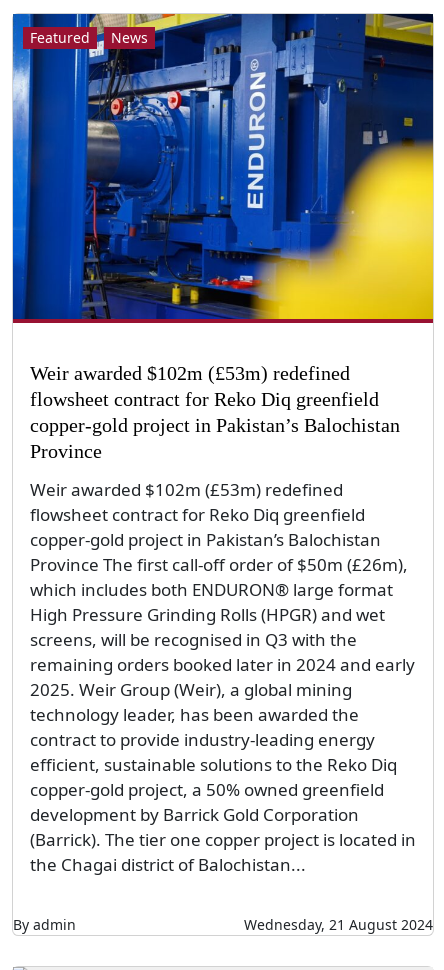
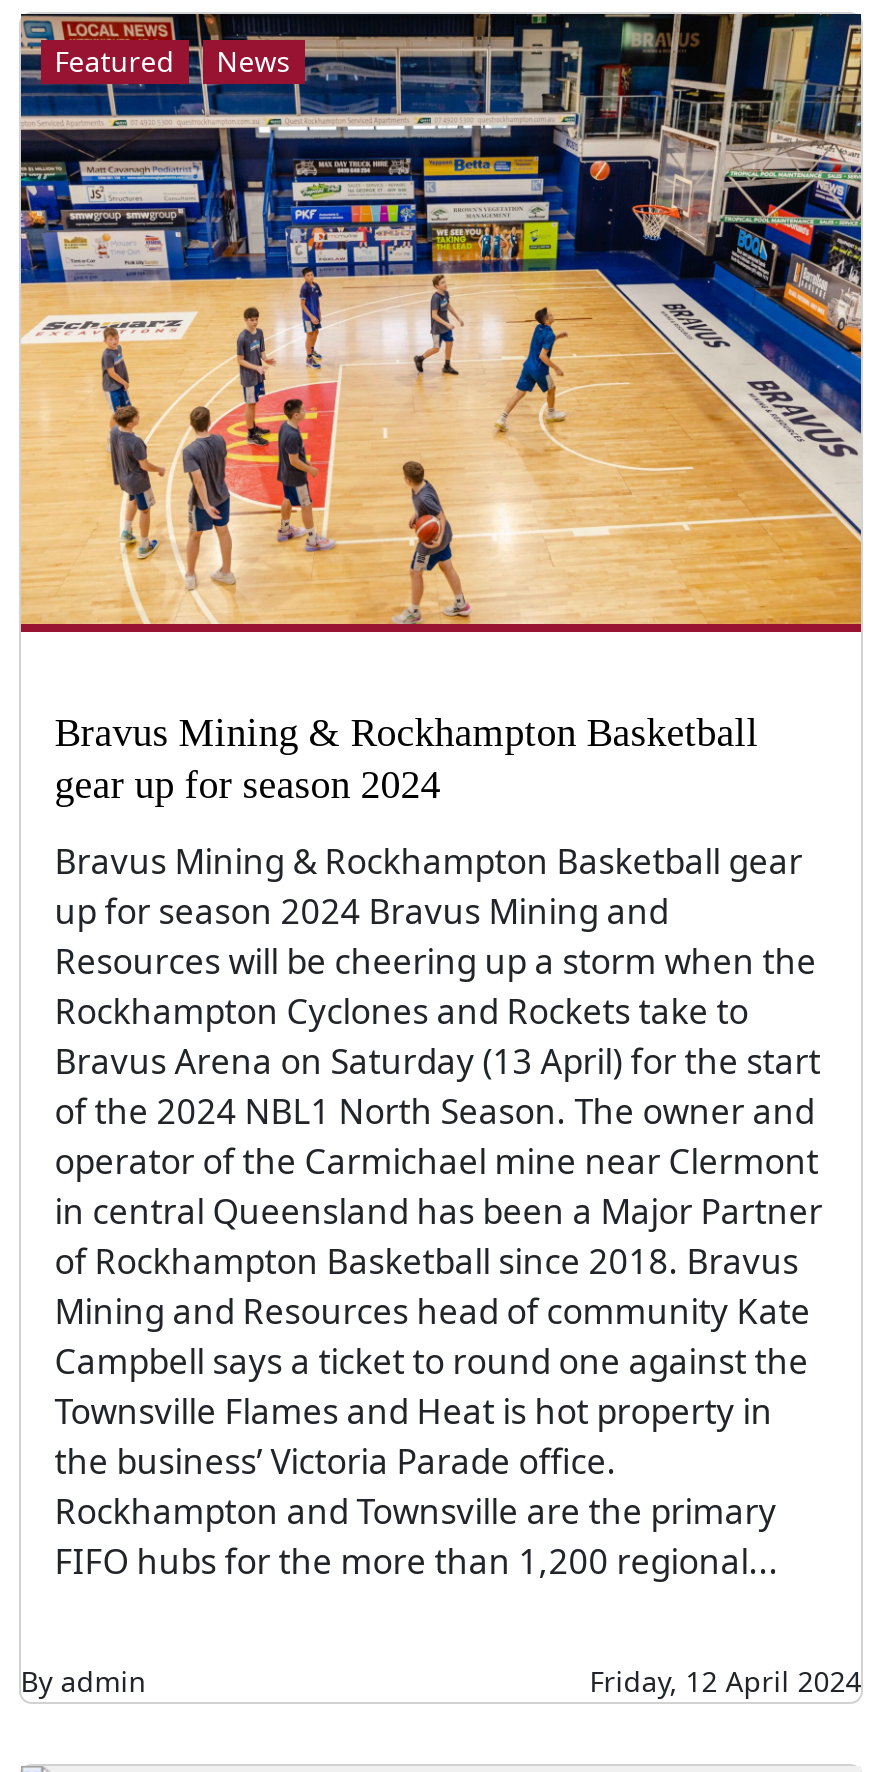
- [image]
+ [image]

- Weir awarded $102m (£53m) redefined
- flowsheet contract for Reko Diq greenfield
- copper-gold project in Pakistan’s Balochistan
- Province
+ Bravus Mining & Rockhampton Basketball
+ gear up for season 2024

- Weir awarded $102m (£53m) redefined
- flowsheet contract for Reko Diq greenfield
- copper-gold project in Pakistan’s Balochistan
- Province The first call-off order of $50m (£26m),
- which includes both ENDURON® large format
- High Pressure Grinding Rolls (HPGR) and wet
- screens, will be recognised in Q3 with the
- remaining orders booked later in 2024 and early
- 2025. Weir Group (Weir), a global mining
- technology leader, has been awarded the
- contract to provide industry-leading energy
- efficient, sustainable solutions to the Reko Diq
- copper-gold project, a 50% owned greenfield
- development by Barrick Gold Corporation
- (Barrick). The tier one copper project is located in
- the Chagai district of Balochistan...
+ Bravus Mining & Rockhampton Basketball gear
+ up for season 2024 Bravus Mining and
+ Resources will be cheering up a storm when the
+ Rockhampton Cyclones and Rockets take to
+ Bravus Arena on Saturday (13 April) for the start
+ of the 2024 NBL1 North Season. The owner and
+ operator of the Carmichael mine near Clermont
+ in central Queensland has been a Major Partner
+ of Rockhampton Basketball since 2018. Bravus
+ Mining and Resources head of community Kate
+ Campbell says a ticket to round one against the
+ Townsville Flames and Heat is hot property in
+ the business’ Victoria Parade office.
+ Rockhampton and Townsville are the primary
+ FIFO hubs for the more than 1,200 regional...

- Wednesday, 21 August 2024
+ Friday, 12 April 2024
